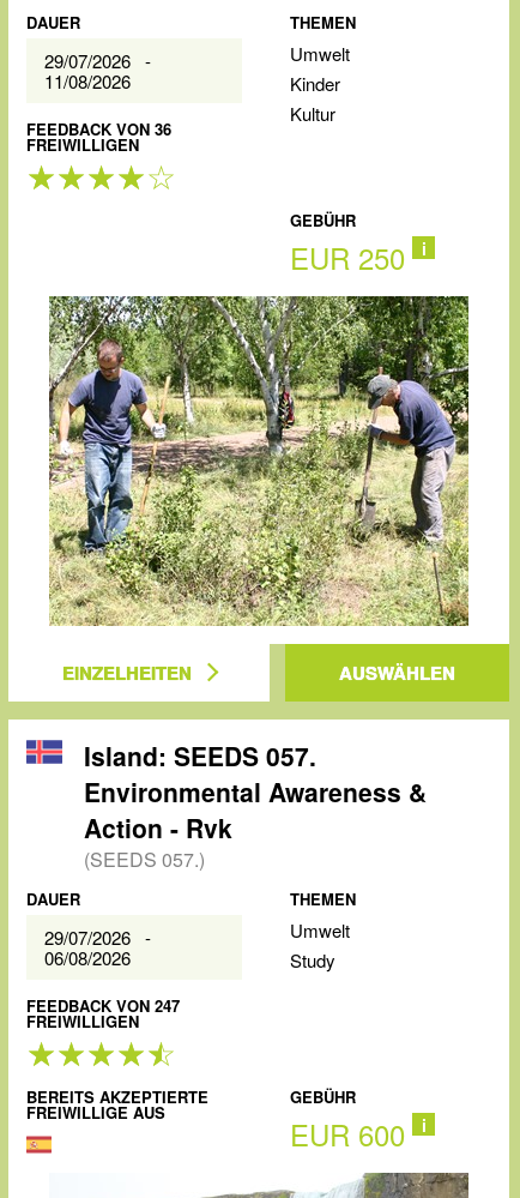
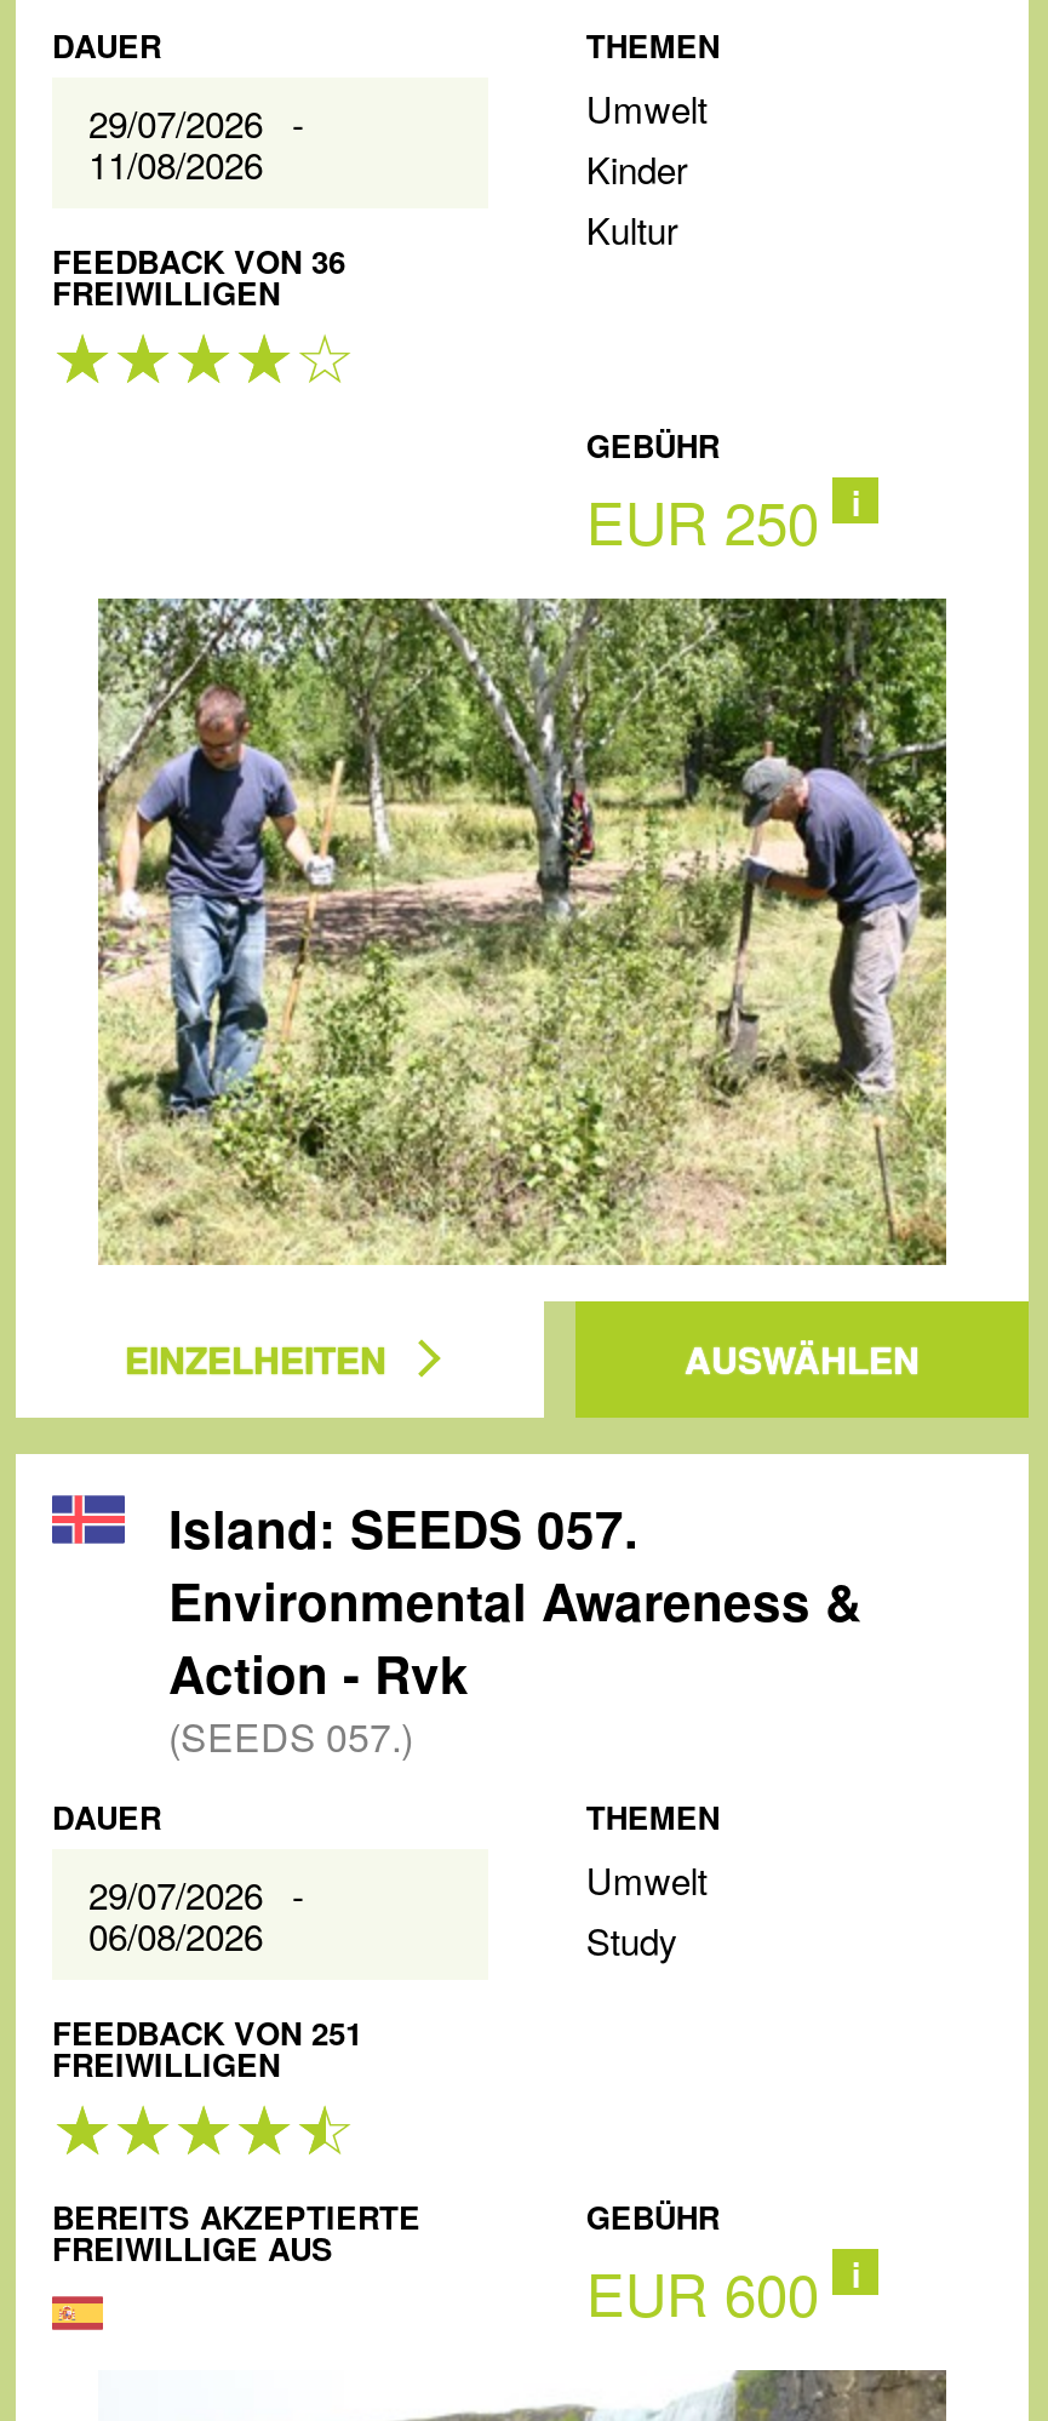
- FEEDBACK VON 247
+ FEEDBACK VON 251
